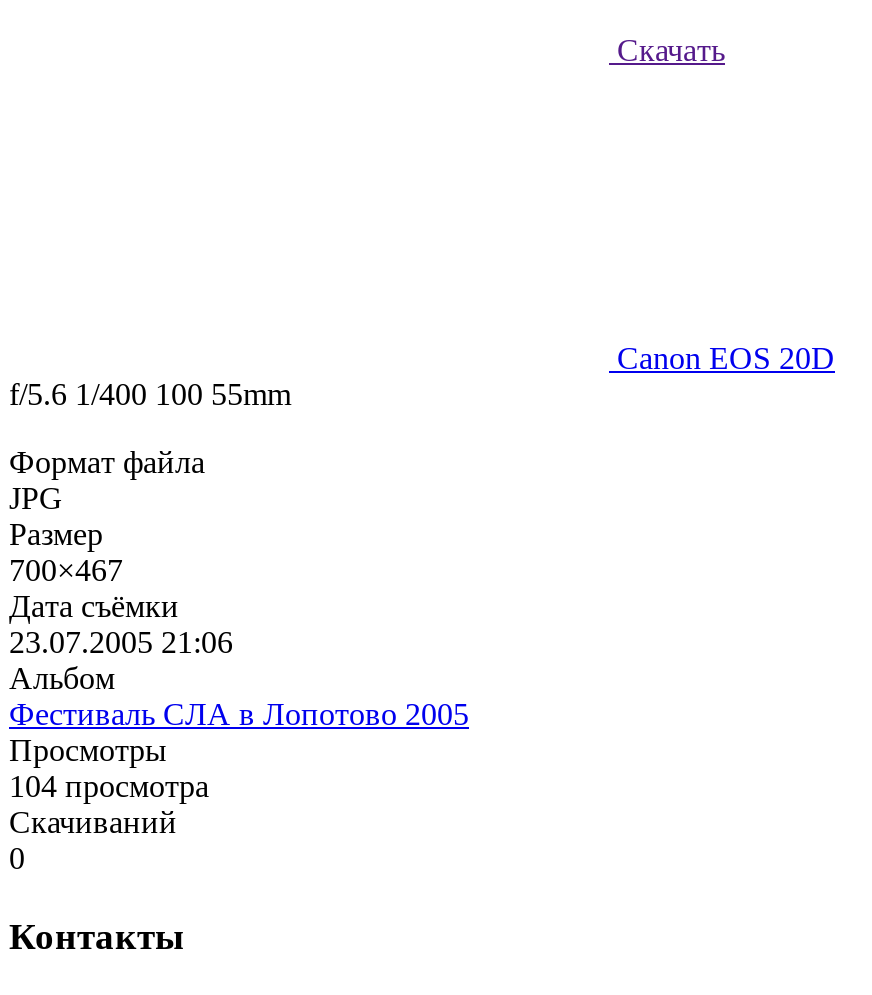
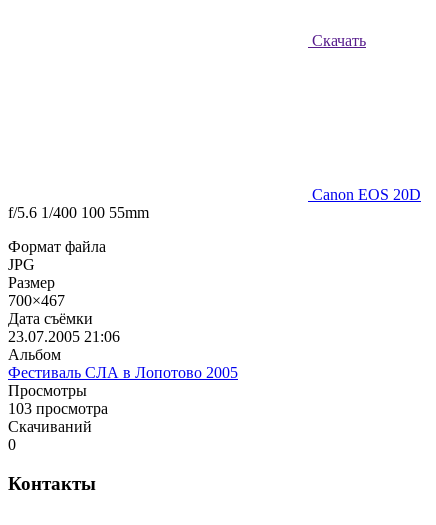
- 104 просмотра
+ 103 просмотра
